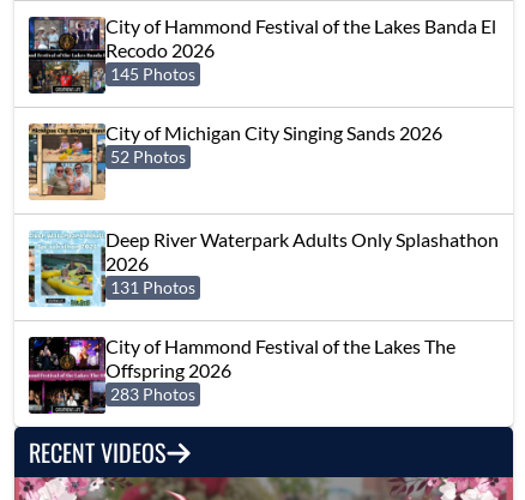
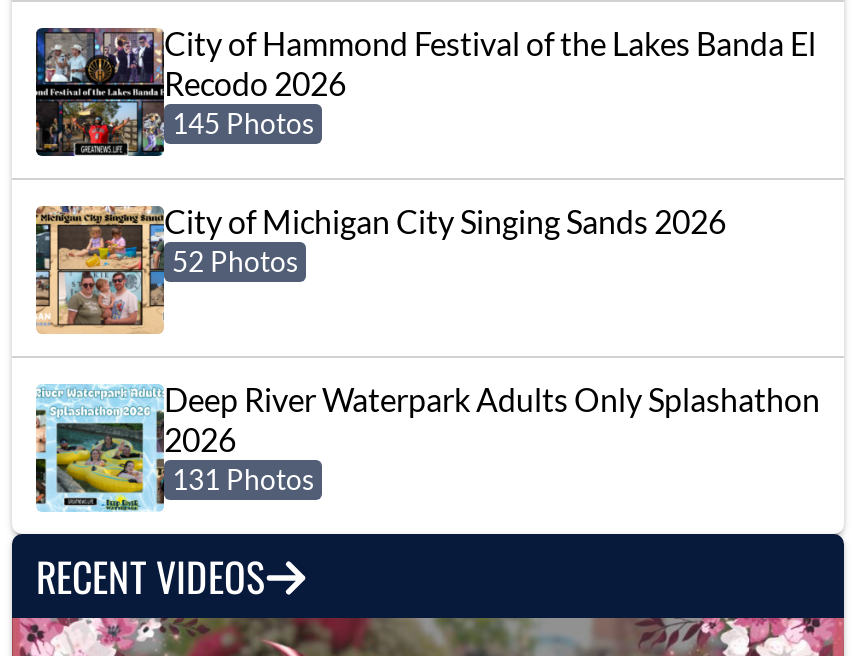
- [image]
- City of Hammond Festival of the Lakes The
- Offspring 2026
- 283 Photos
